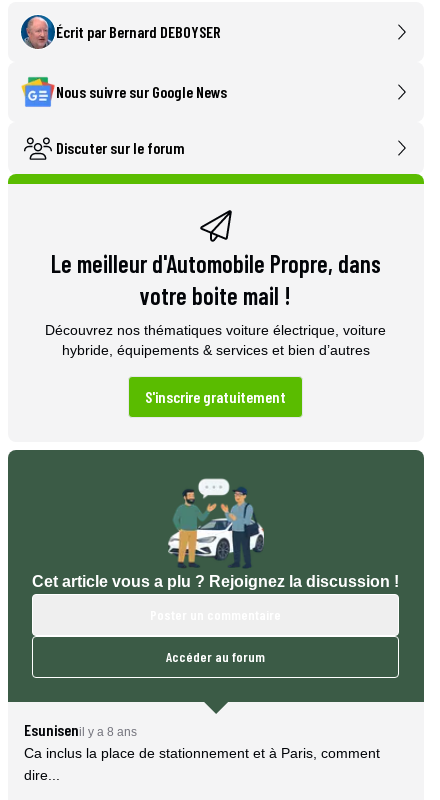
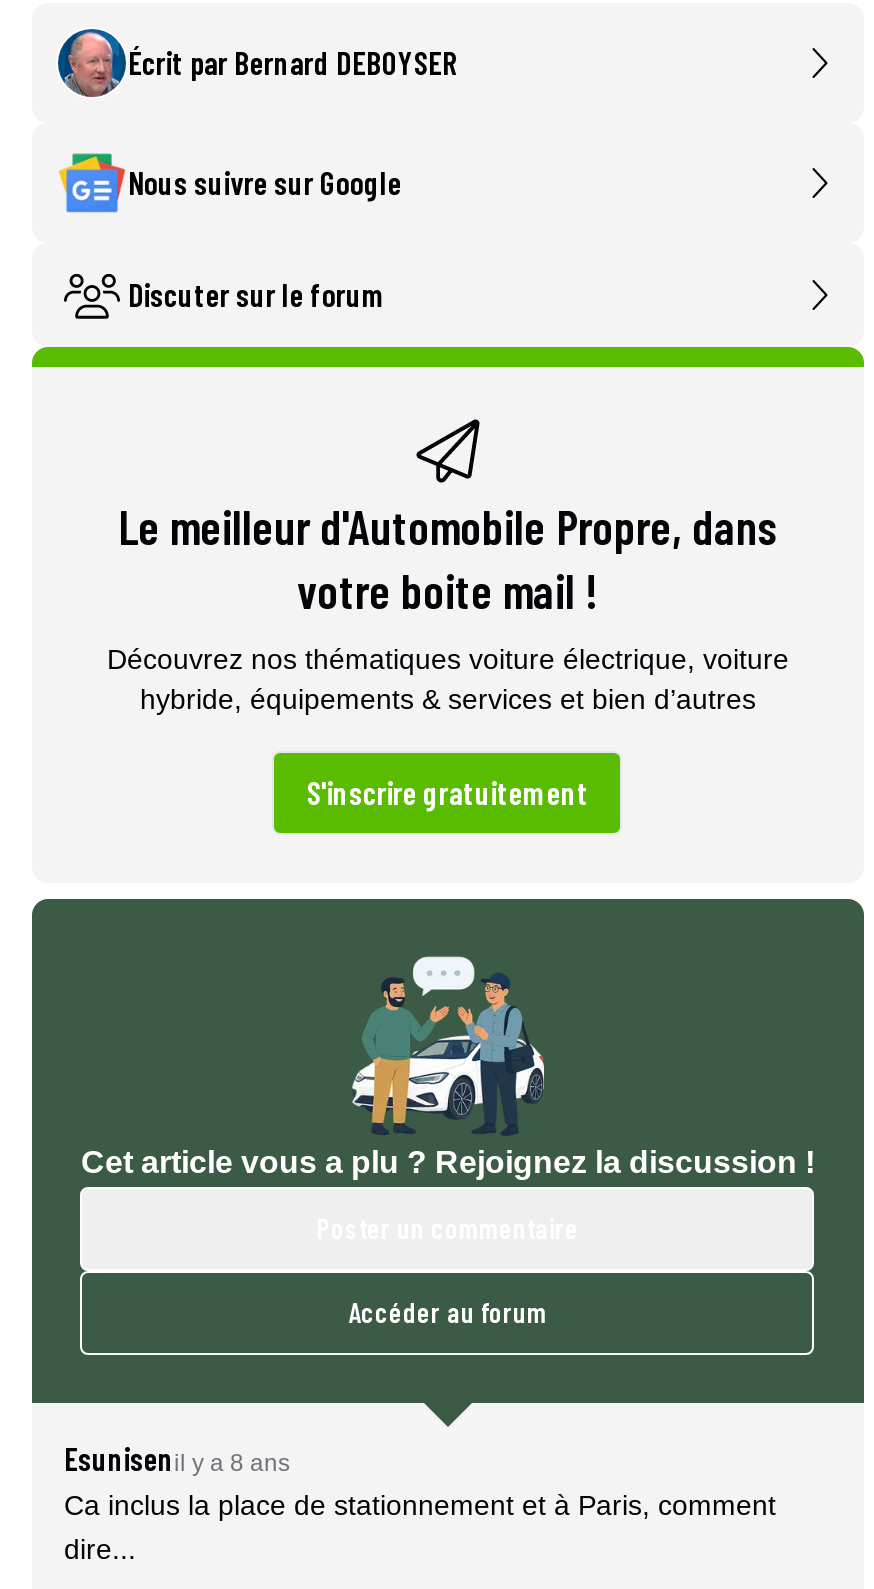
- Nous suivre sur Google News
+ Nous suivre sur Google
